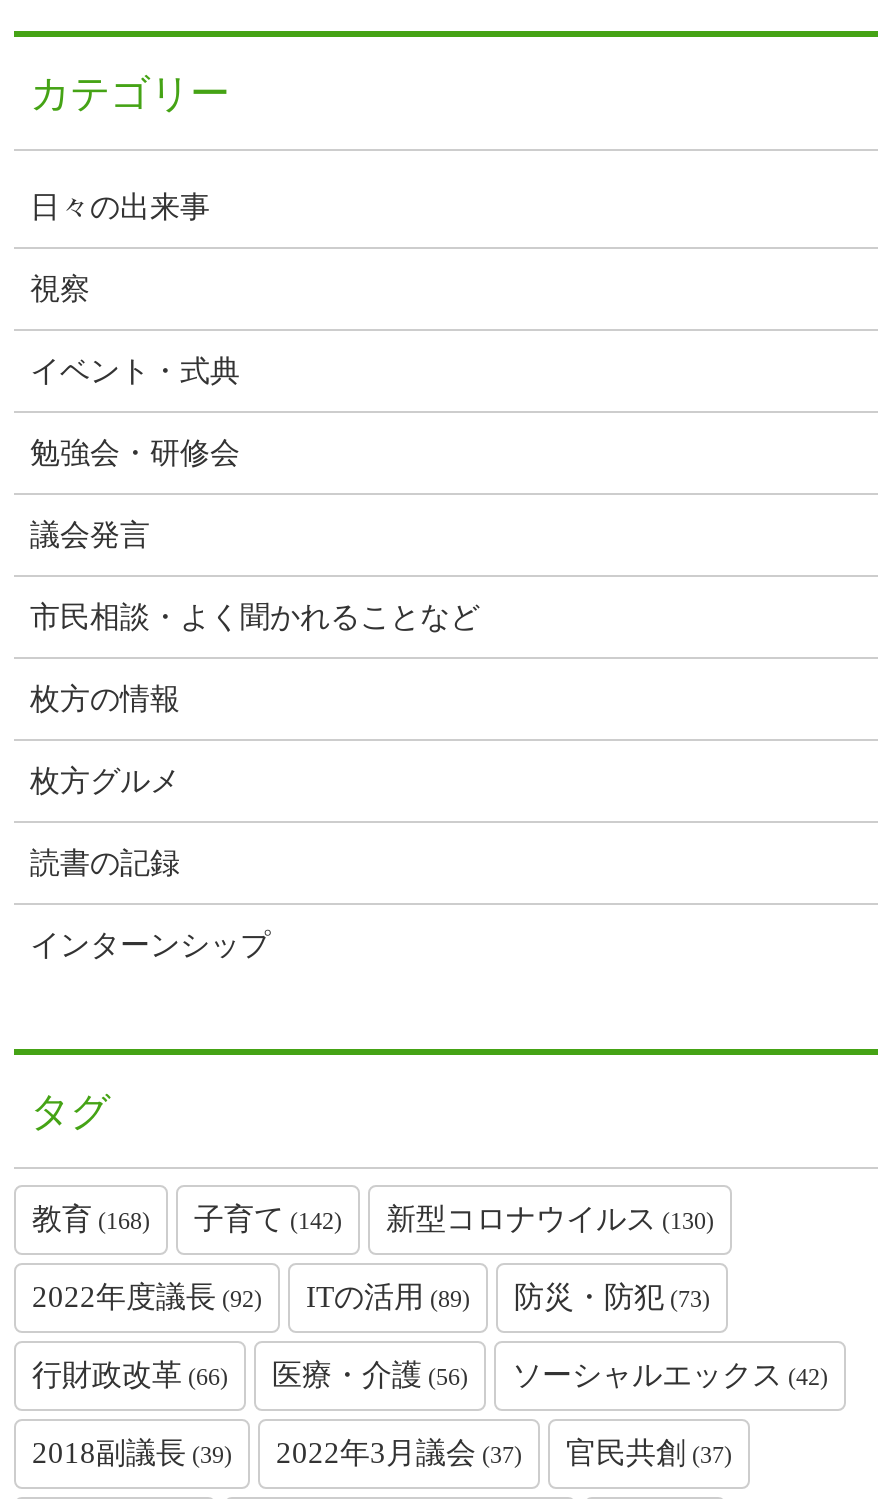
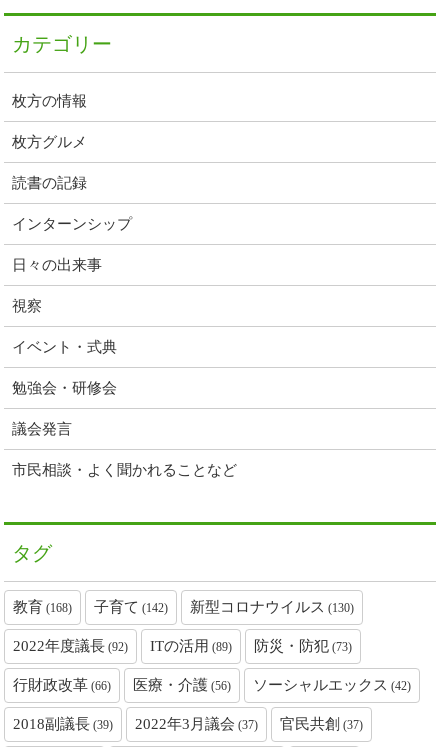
moved down: 日々の出来事 | 視察 | イベント・式典 | 勉強会・研修会 | 議会発言 | 市民相談・よく聞かれることなど

moved up: 枚方の情報 | 枚方グルメ | 読書の記録 | インターンシップ
